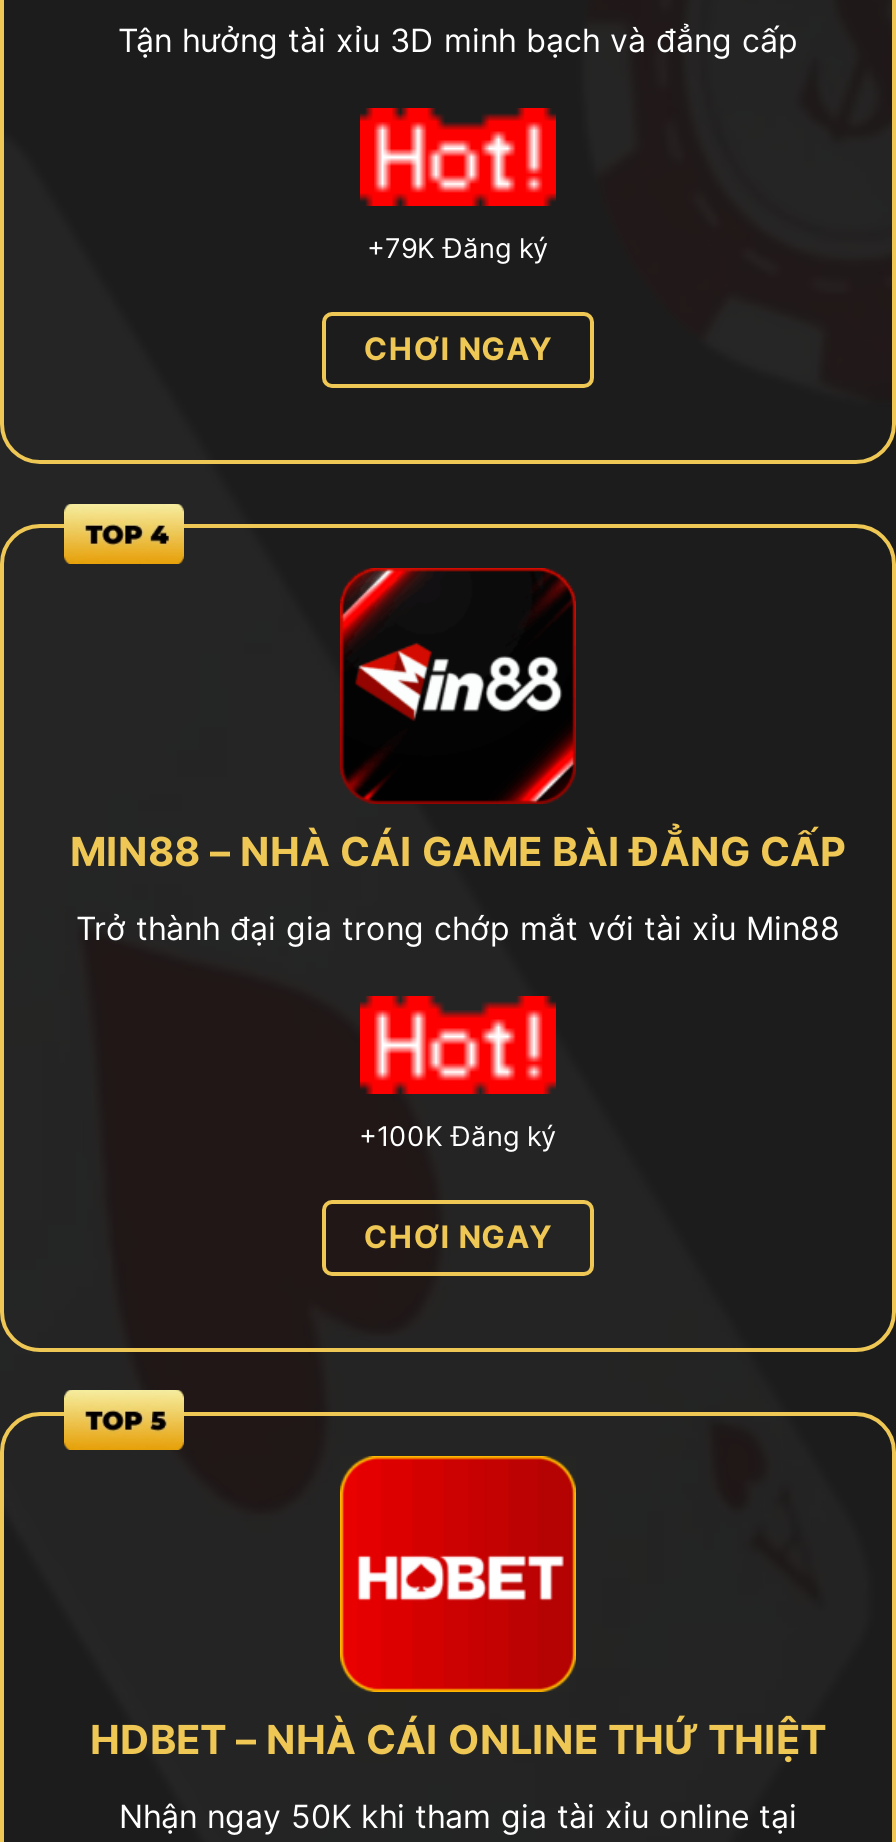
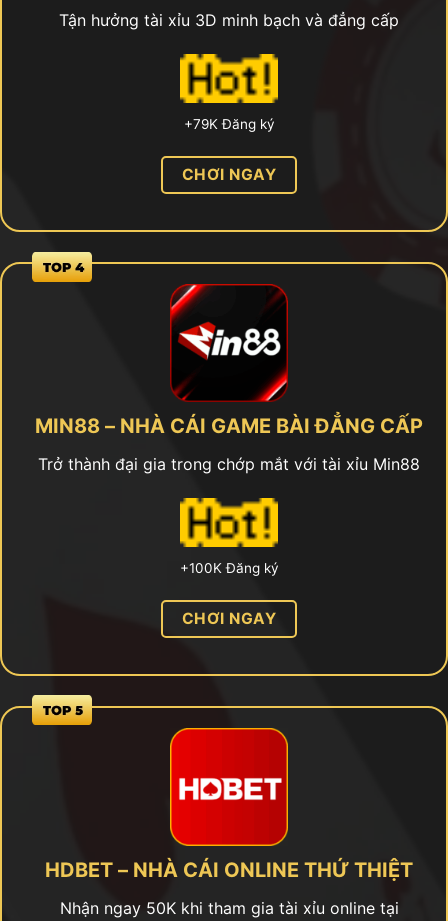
- [image]
+ [image]

- [image]
+ [image]
